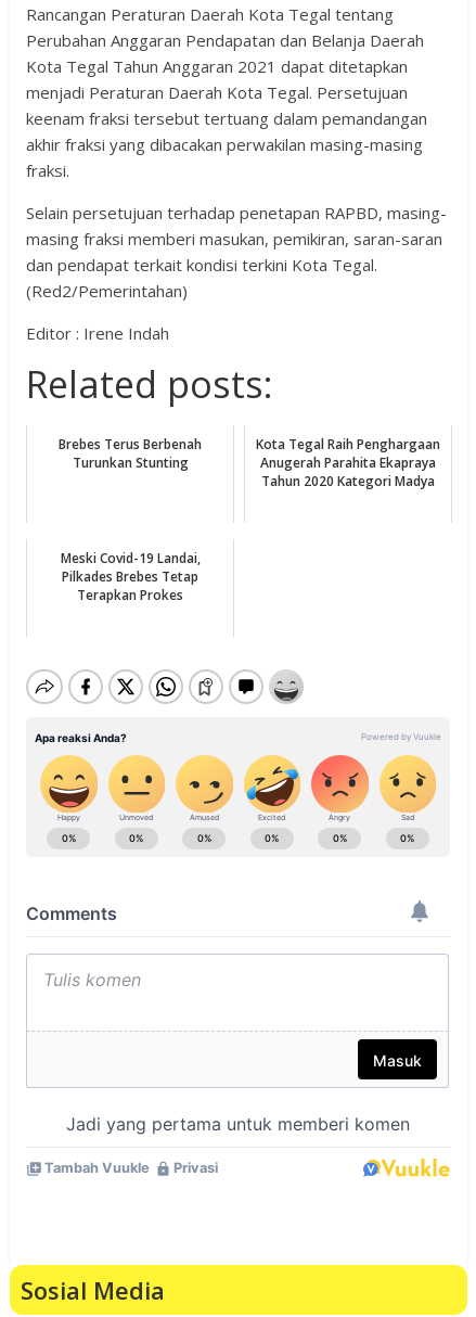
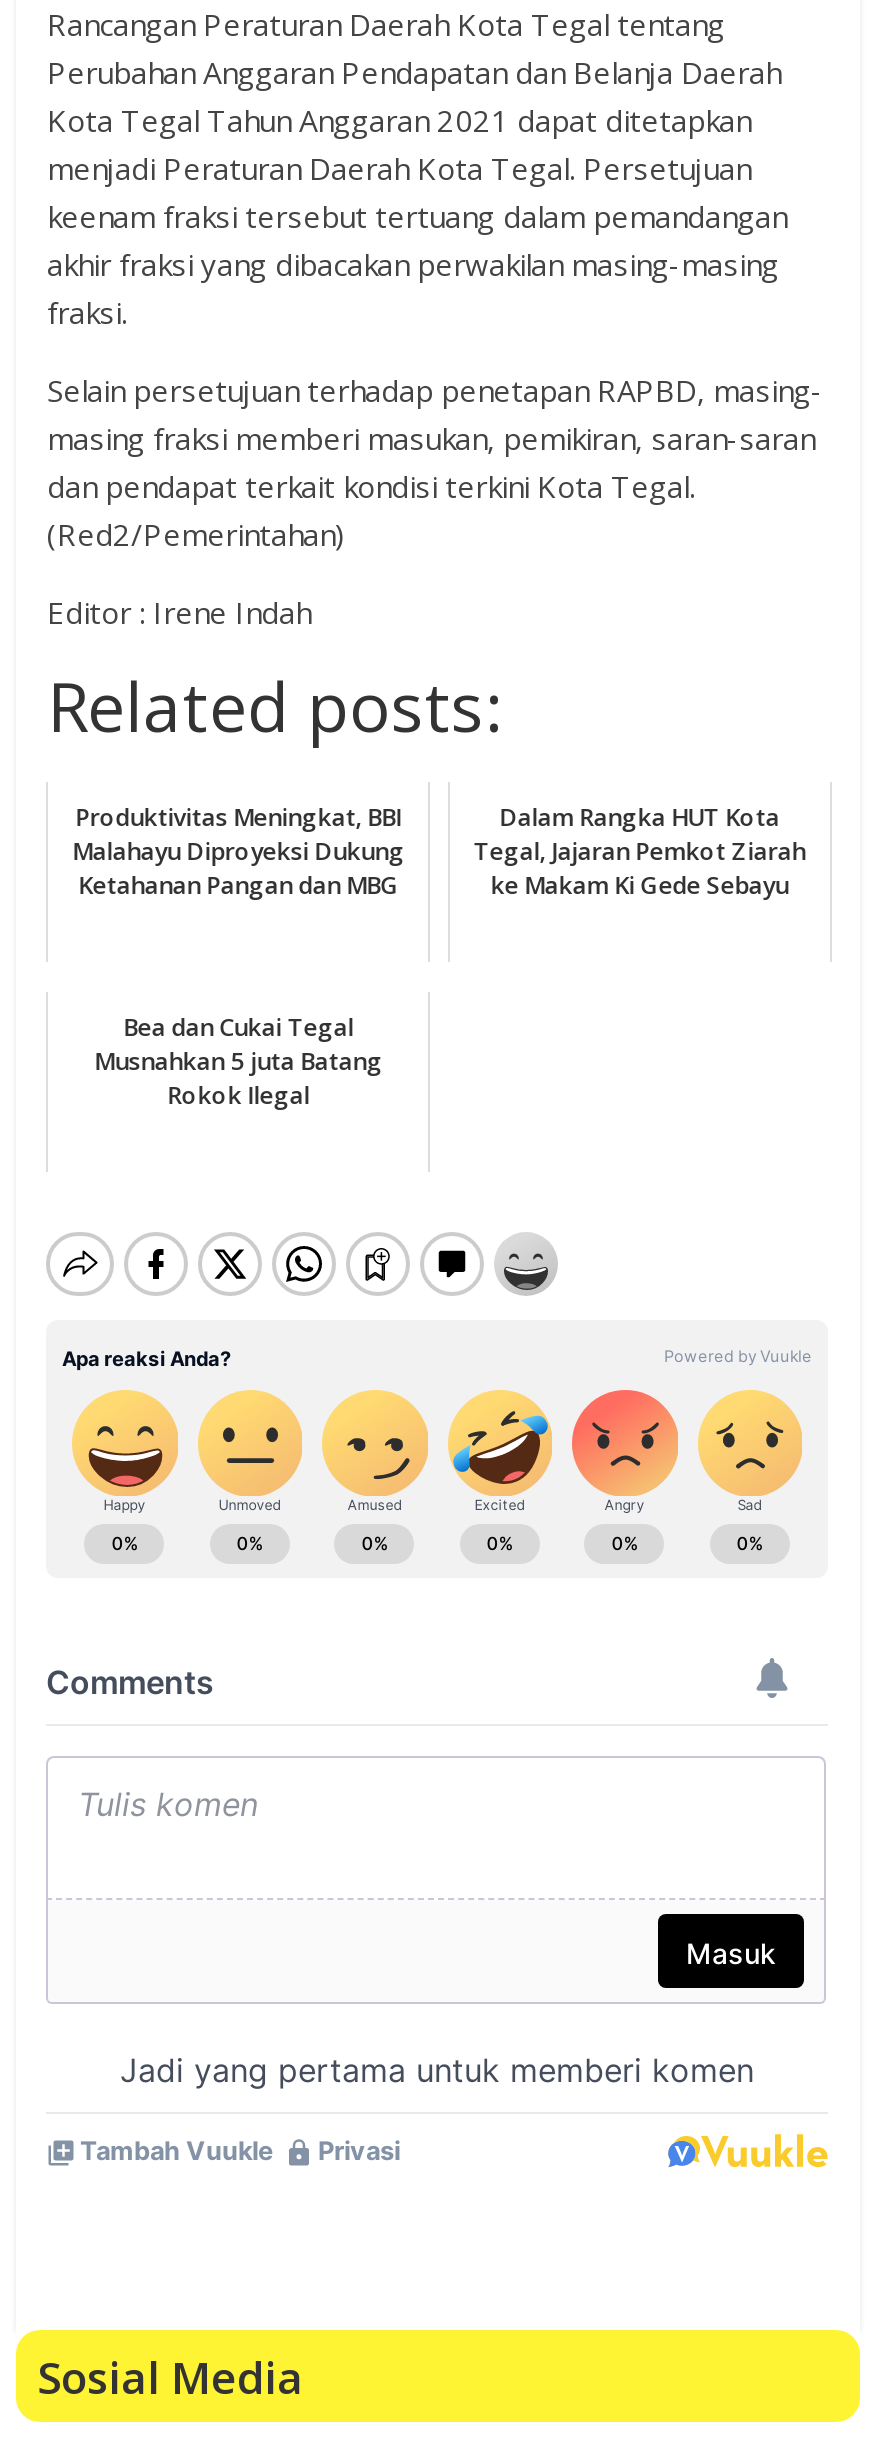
- Brebes Terus Berbenah
- Turunkan Stunting
+ Produktivitas Meningkat, BBI
+ Malahayu Diproyeksi Dukung
+ Ketahanan Pangan dan MBG

- Kota Tegal Raih Penghargaan
- Anugerah Parahita Ekapraya
- Tahun 2020 Kategori Madya
+ Dalam Rangka HUT Kota
+ Tegal, Jajaran Pemkot Ziarah
+ ke Makam Ki Gede Sebayu

- Meski Covid-19 Landai,
- Pilkades Brebes Tetap
- Terapkan Prokes
+ Bea dan Cukai Tegal
+ Musnahkan 5 juta Batang
+ Rokok Ilegal
